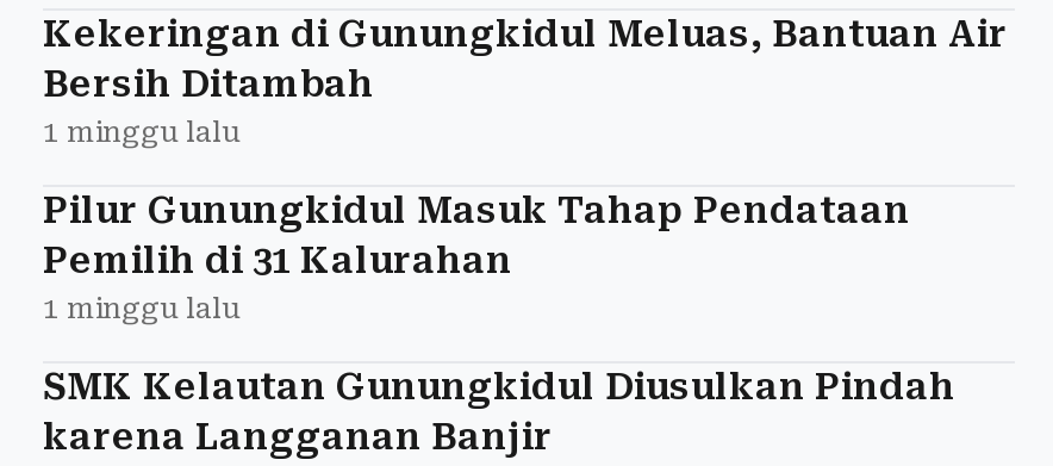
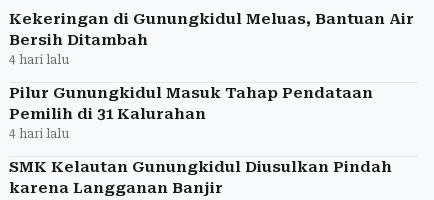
- 1 minggu lalu
+ 4 hari lalu

- 1 minggu lalu
+ 4 hari lalu
